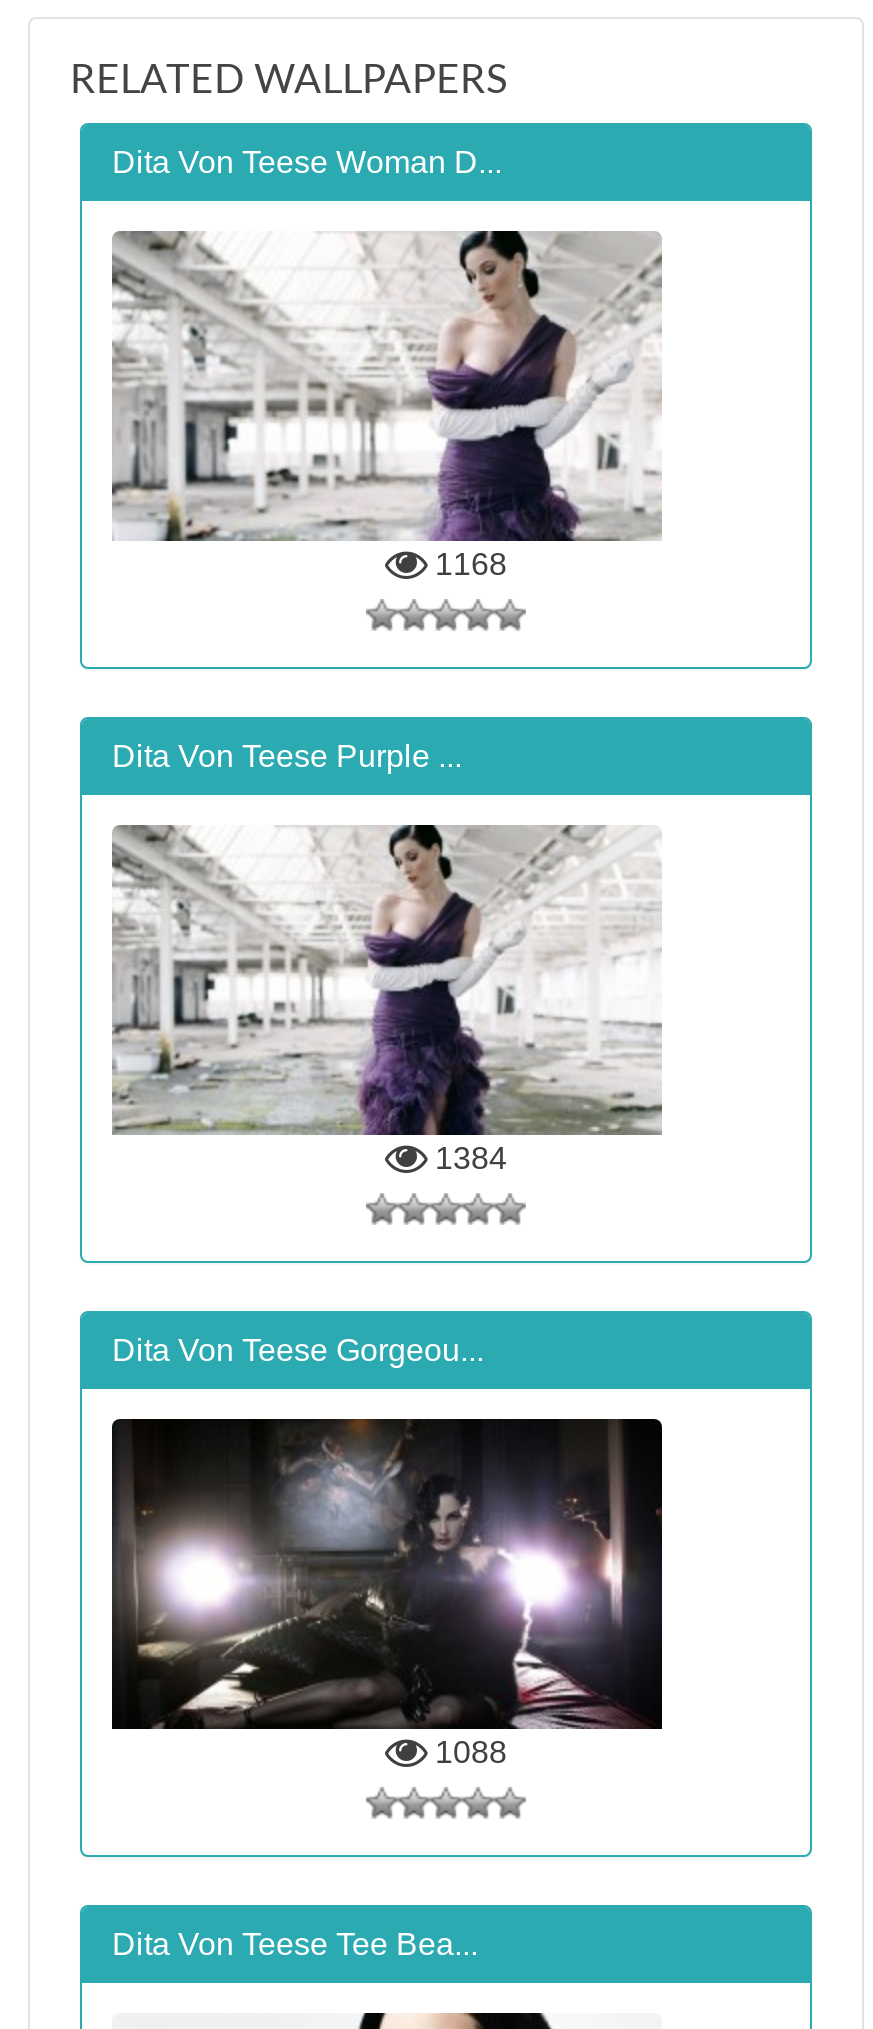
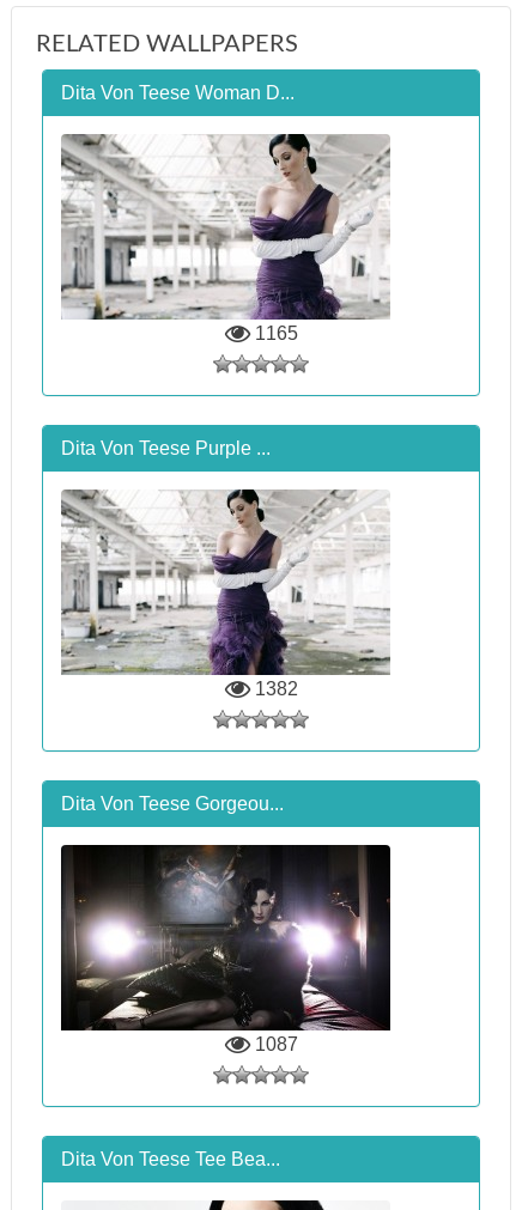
- 1168
+ 1165

- 1384
+ 1382

- 1088
+ 1087
